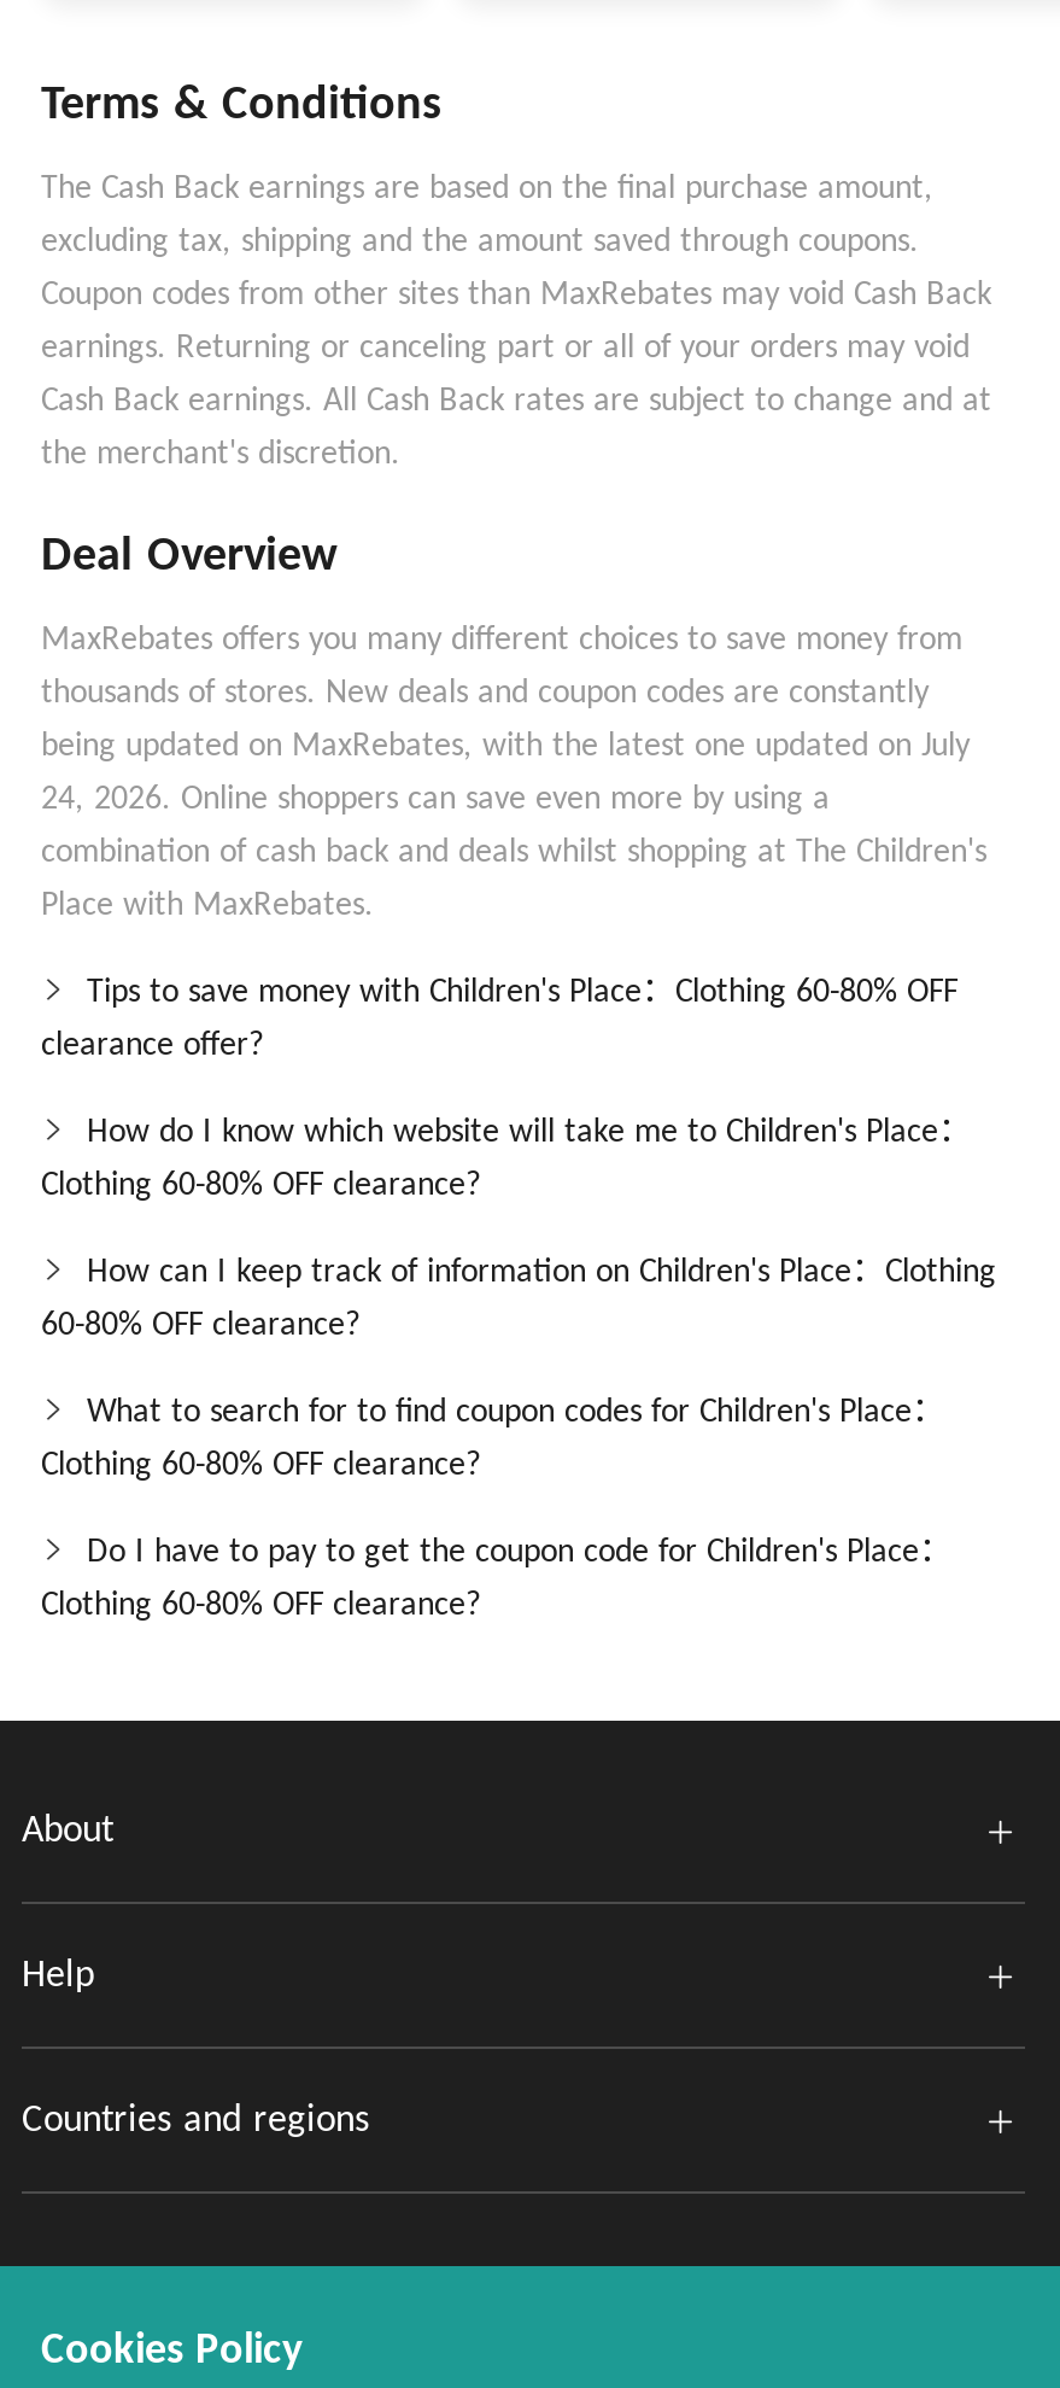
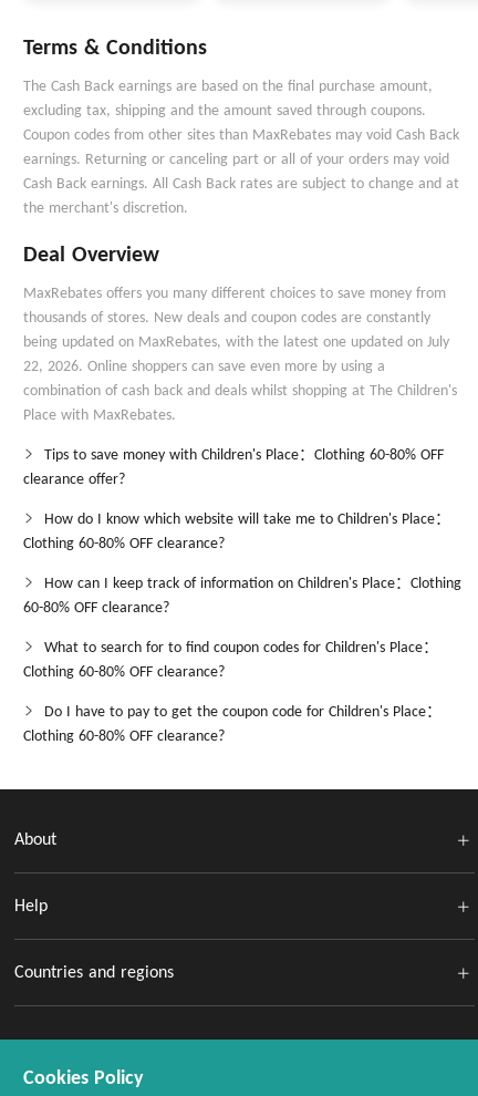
- 24, 2026. Online shoppers can save even more by using a
+ 22, 2026. Online shoppers can save even more by using a
